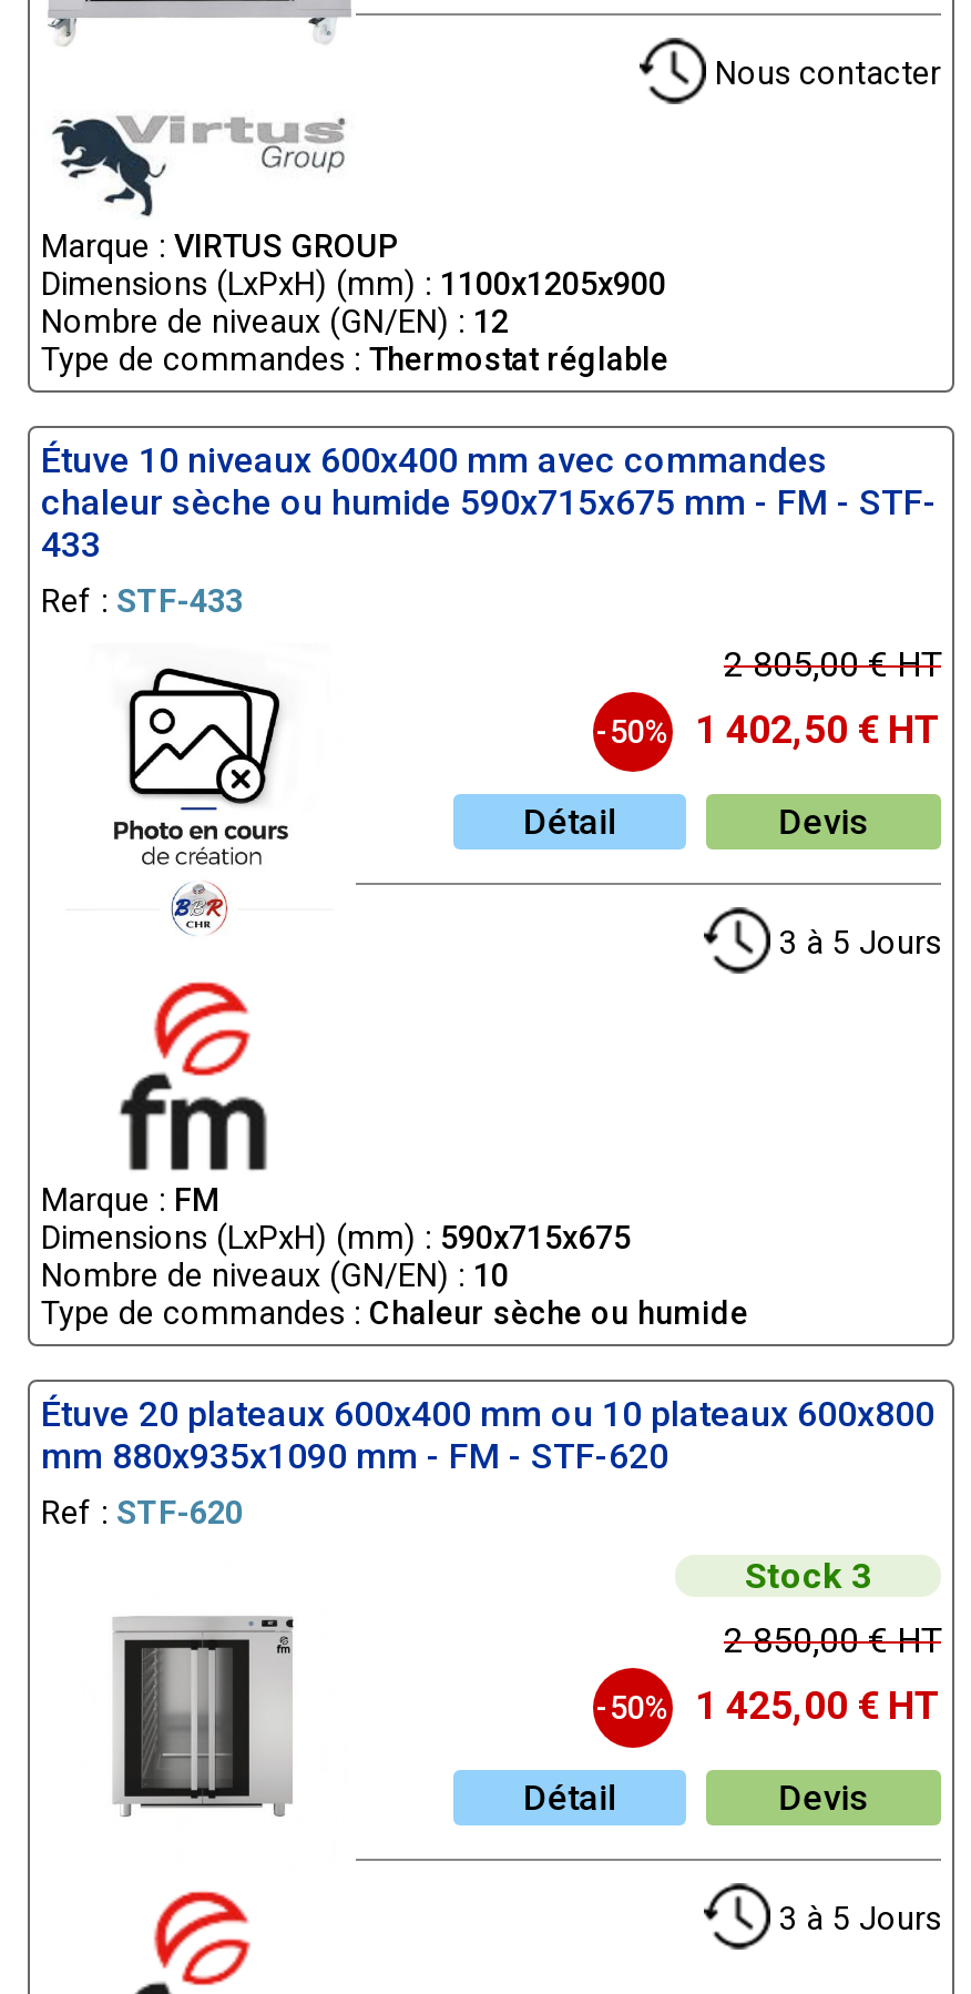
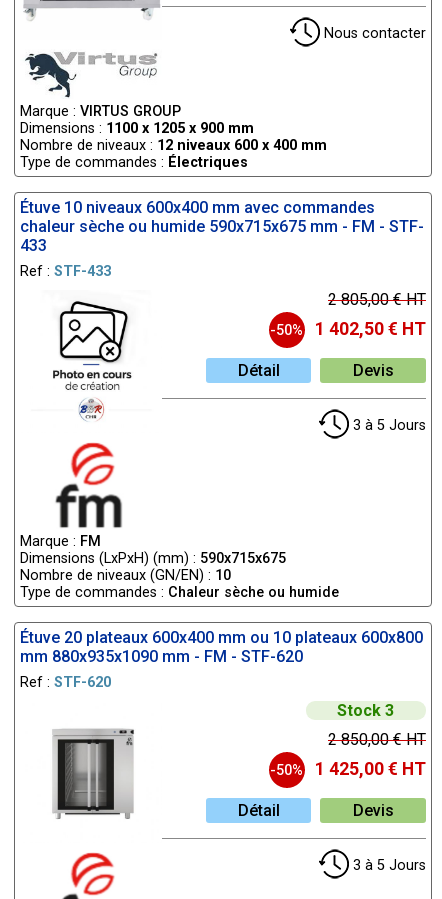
- Dimensions (LxPxH) (mm) : 1100x1205x900
- Nombre de niveaux (GN/EN) : 12
- Type de commandes : Thermostat réglable
+ Dimensions : 1100 x 1205 x 900 mm
+ Nombre de niveaux : 12 niveaux 600 x 400 mm
+ Type de commandes : Électriques
